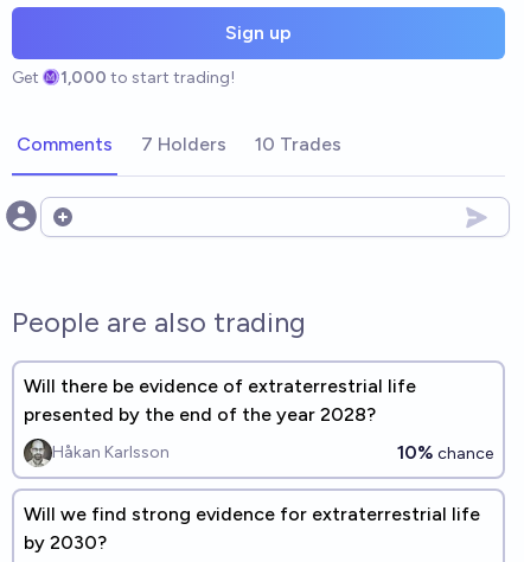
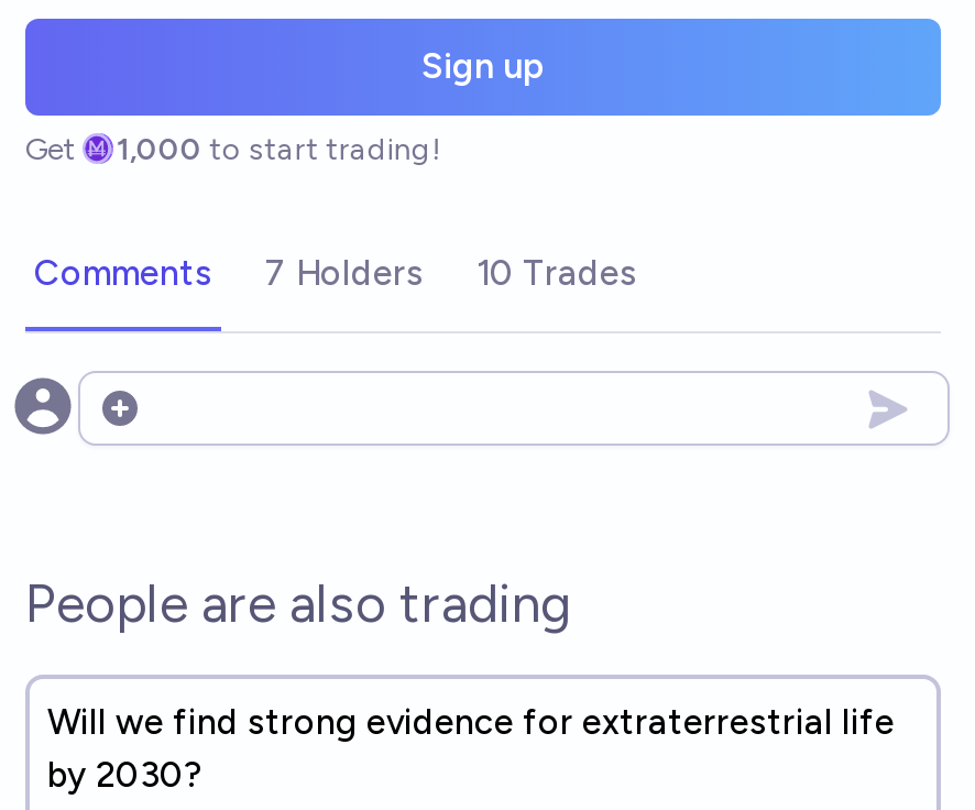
- Will there be evidence of extraterrestrial life
- presented by the end of the year 2028?
- Håkan Karlsson
- 10% chance
